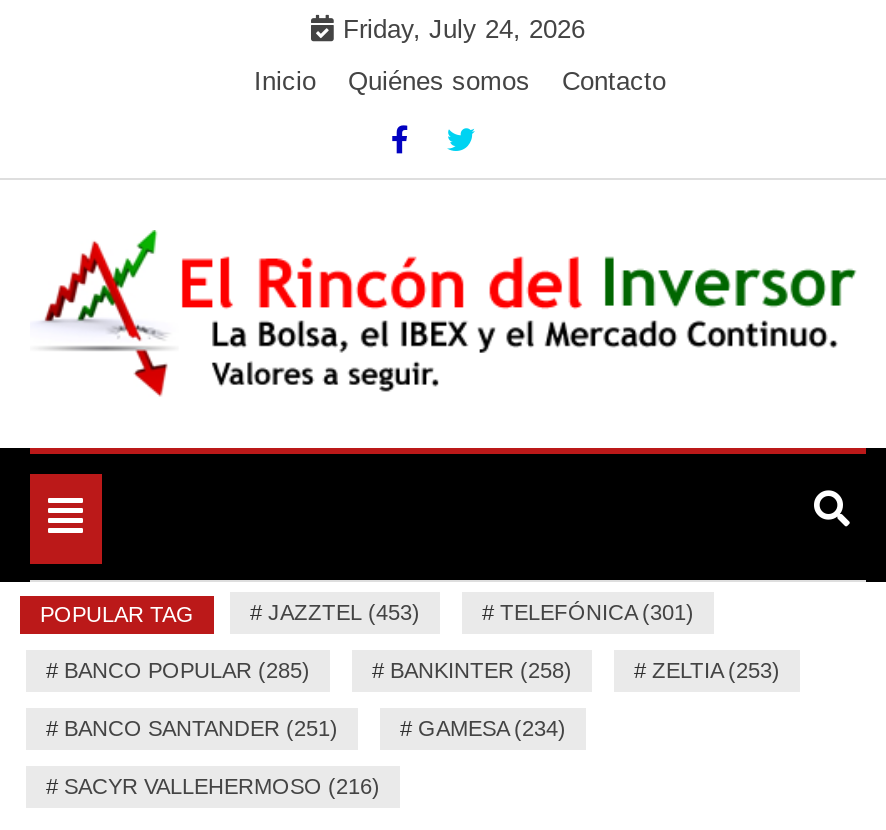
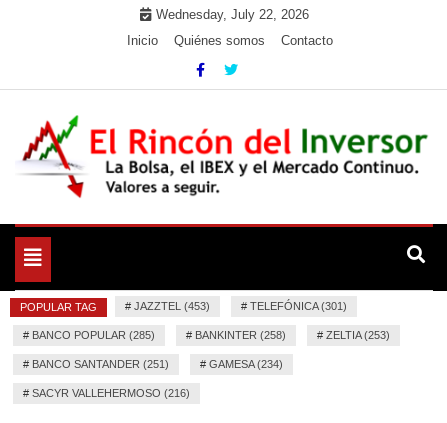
- Friday, July 24, 2026
+ Wednesday, July 22, 2026
